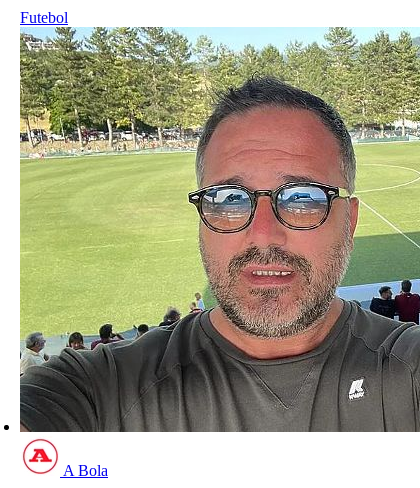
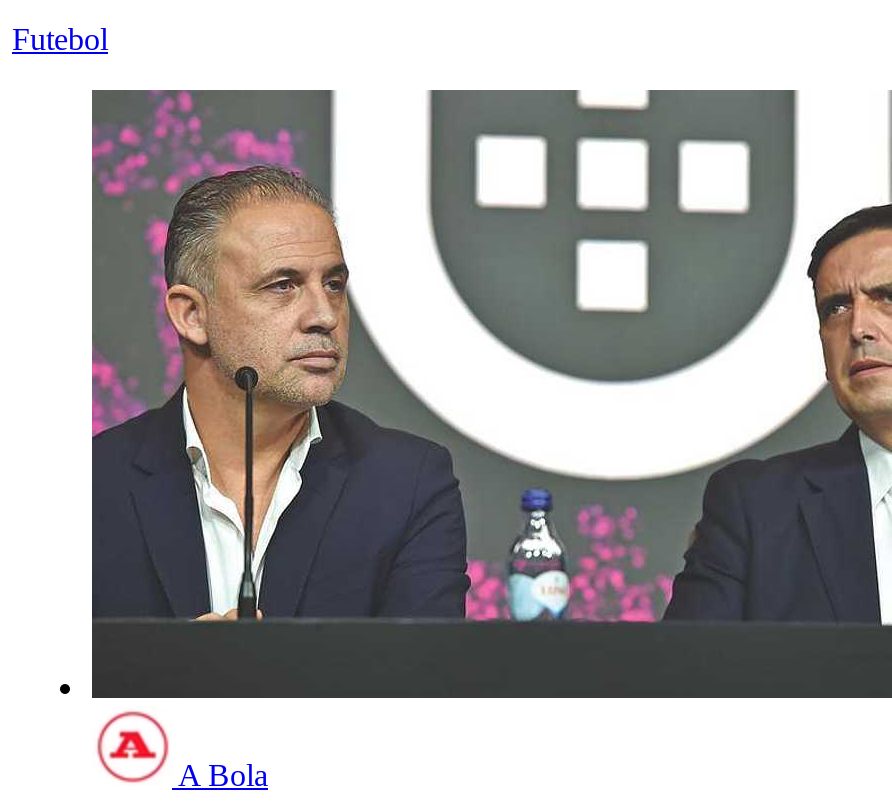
- [image]
+ [image]
